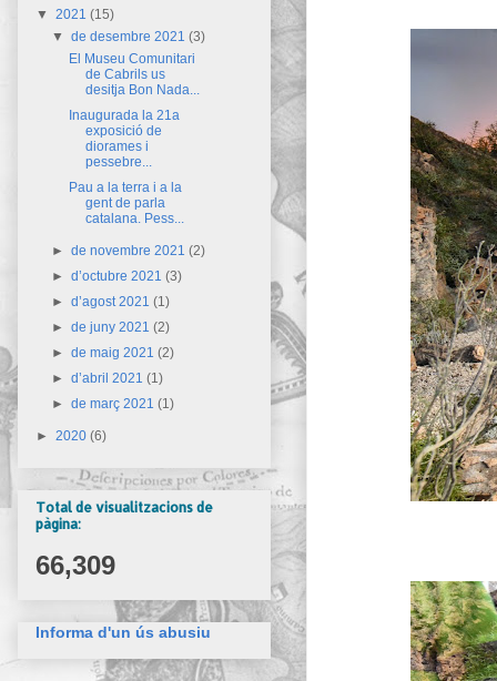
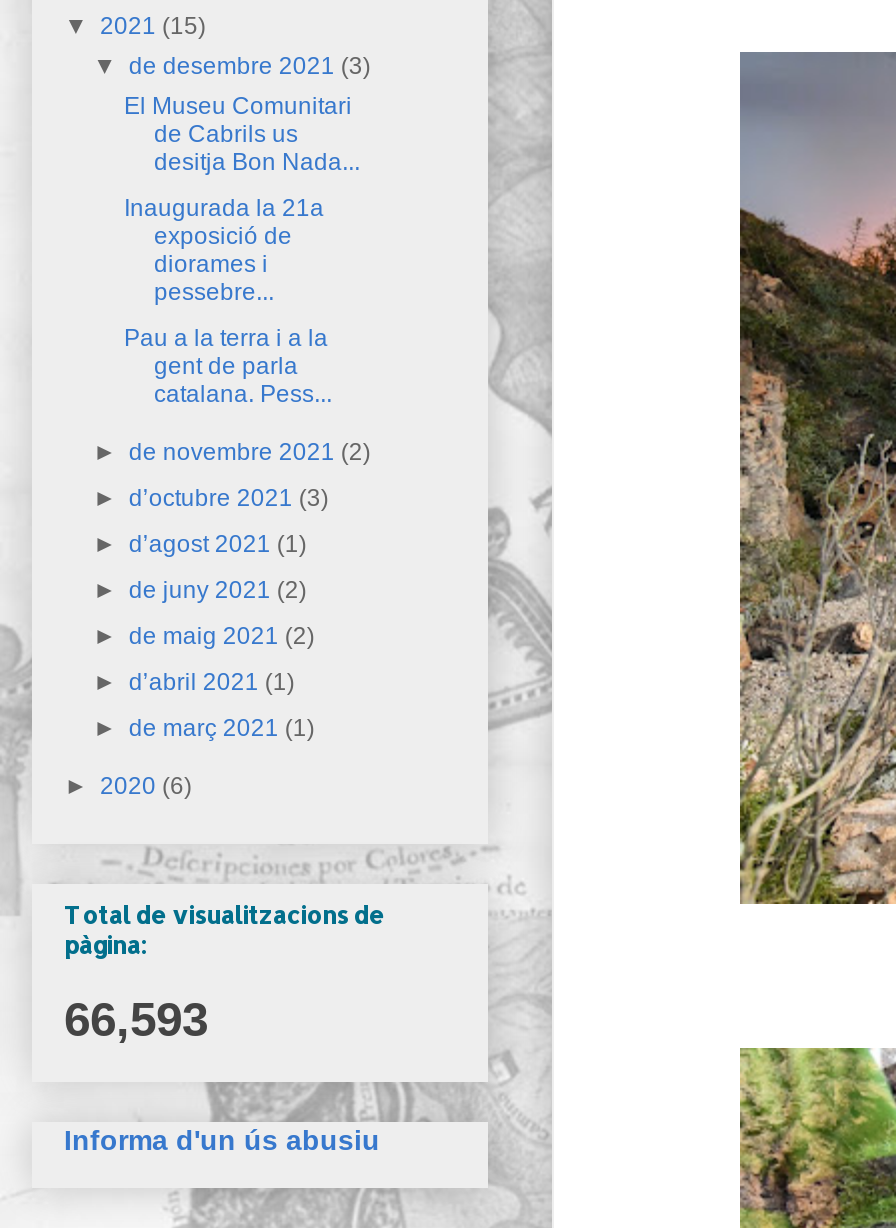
- 66,309
+ 66,593
